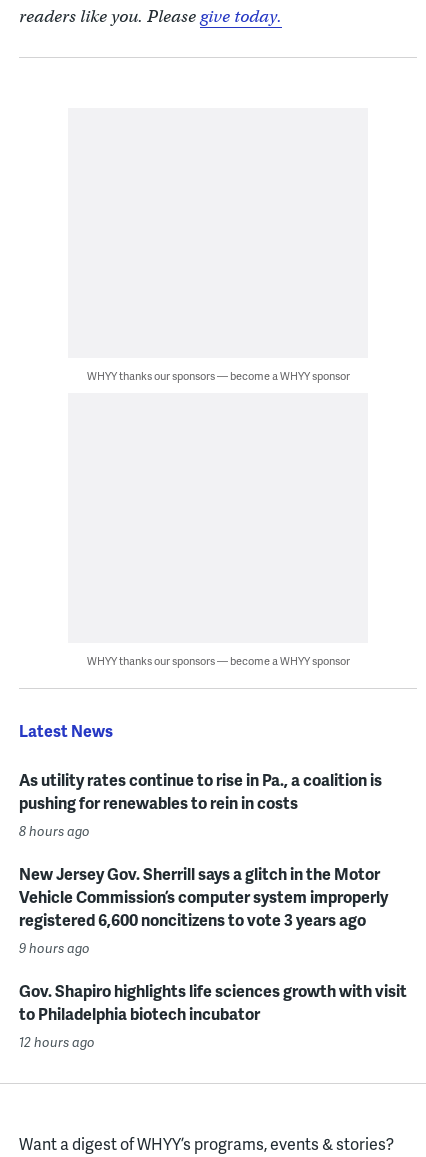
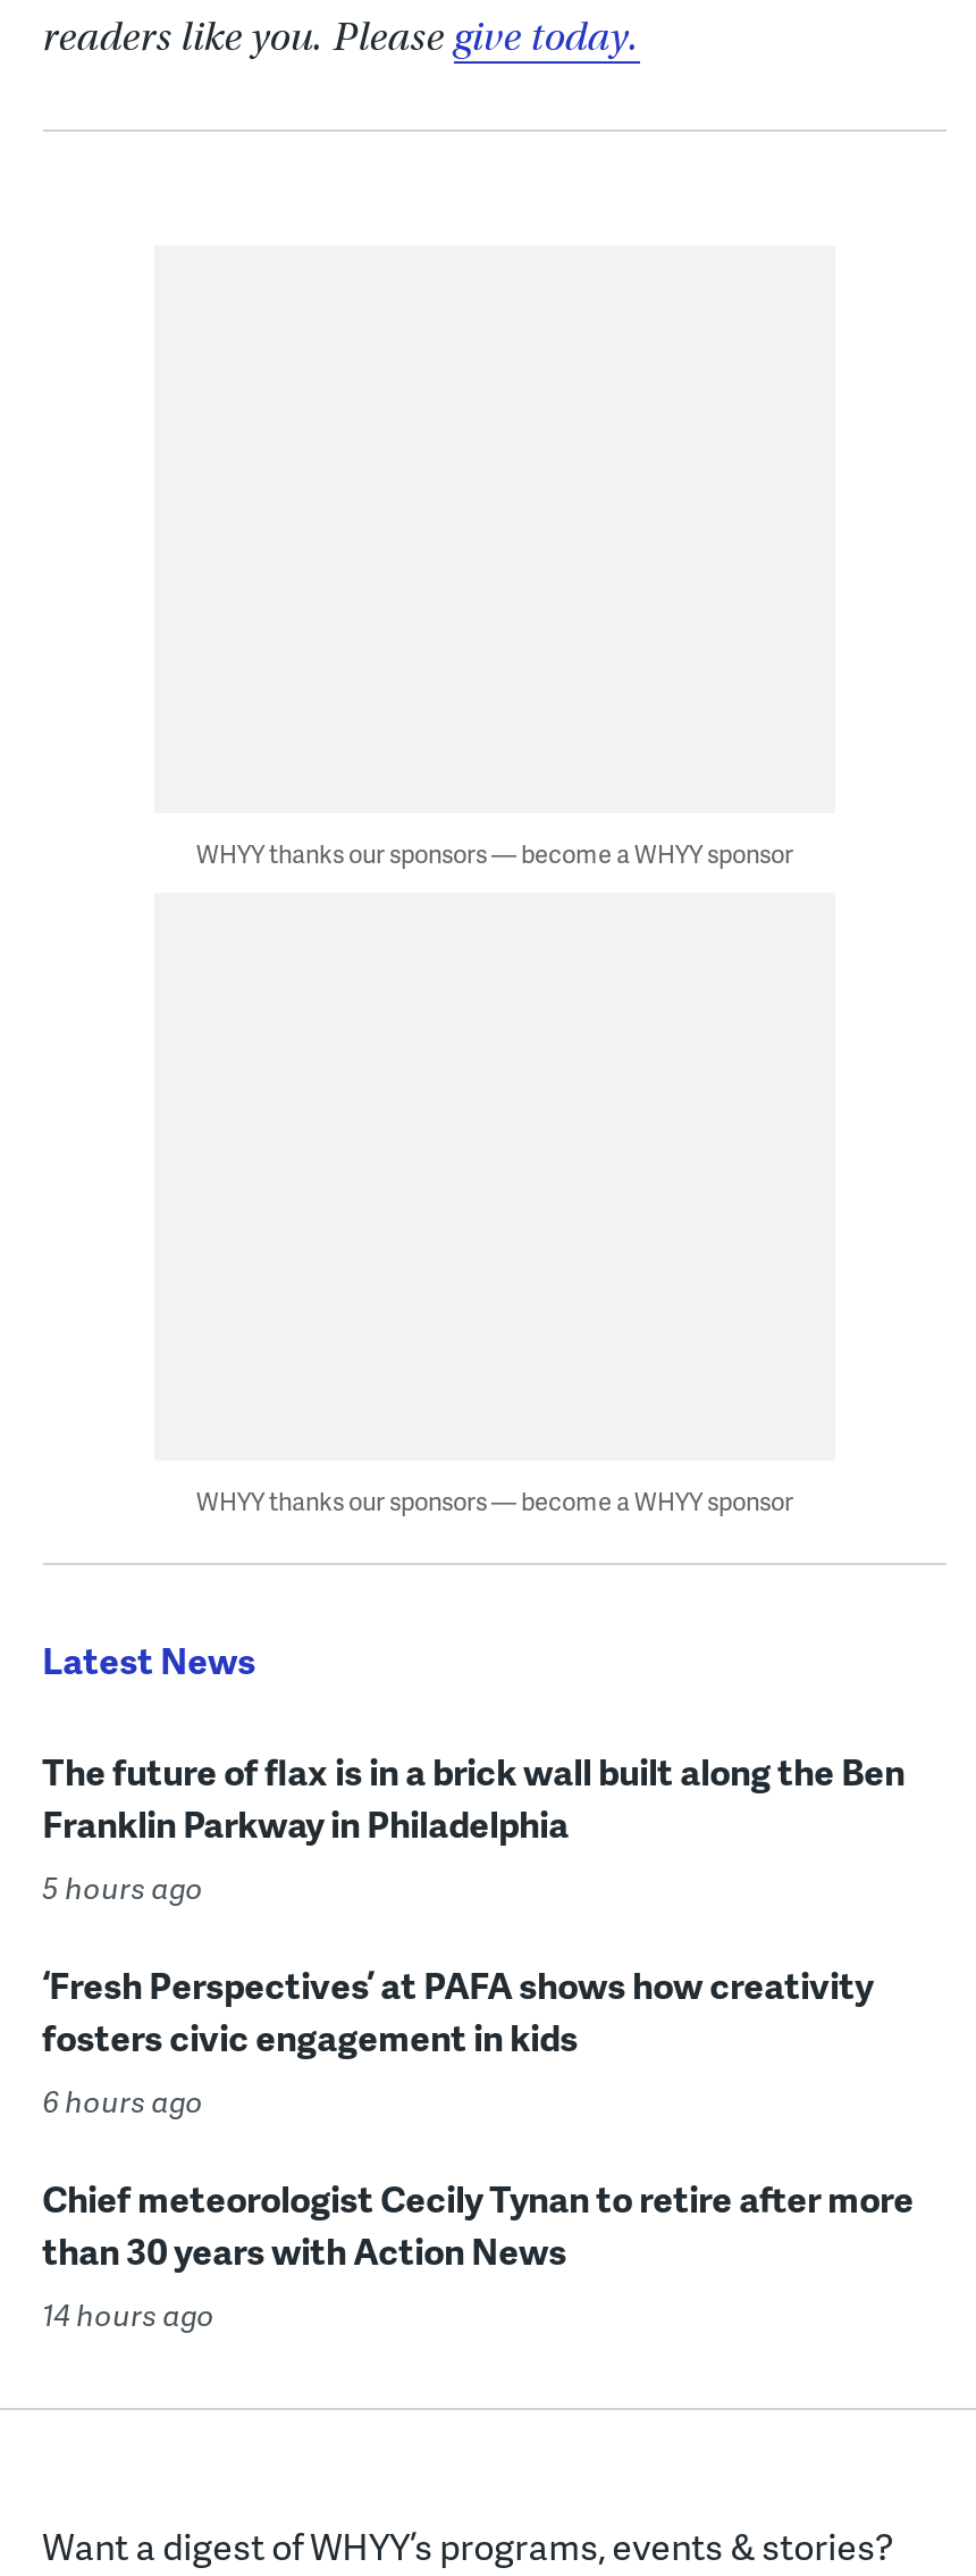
- As utility rates continue to rise in Pa., a coalition is
- pushing for renewables to rein in costs
- 8 hours ago
+ The future of flax is in a brick wall built along the Ben
+ Franklin Parkway in Philadelphia
+ 5 hours ago

- New Jersey Gov. Sherrill says a glitch in the Motor
- Vehicle Commission’s computer system improperly
- registered 6,600 noncitizens to vote 3 years ago
- 9 hours ago
+ ‘Fresh Perspectives’ at PAFA shows how creativity
+ fosters civic engagement in kids
+ 6 hours ago

- Gov. Shapiro highlights life sciences growth with visit
- to Philadelphia biotech incubator
- 12 hours ago
+ Chief meteorologist Cecily Tynan to retire after more
+ than 30 years with Action News
+ 14 hours ago
